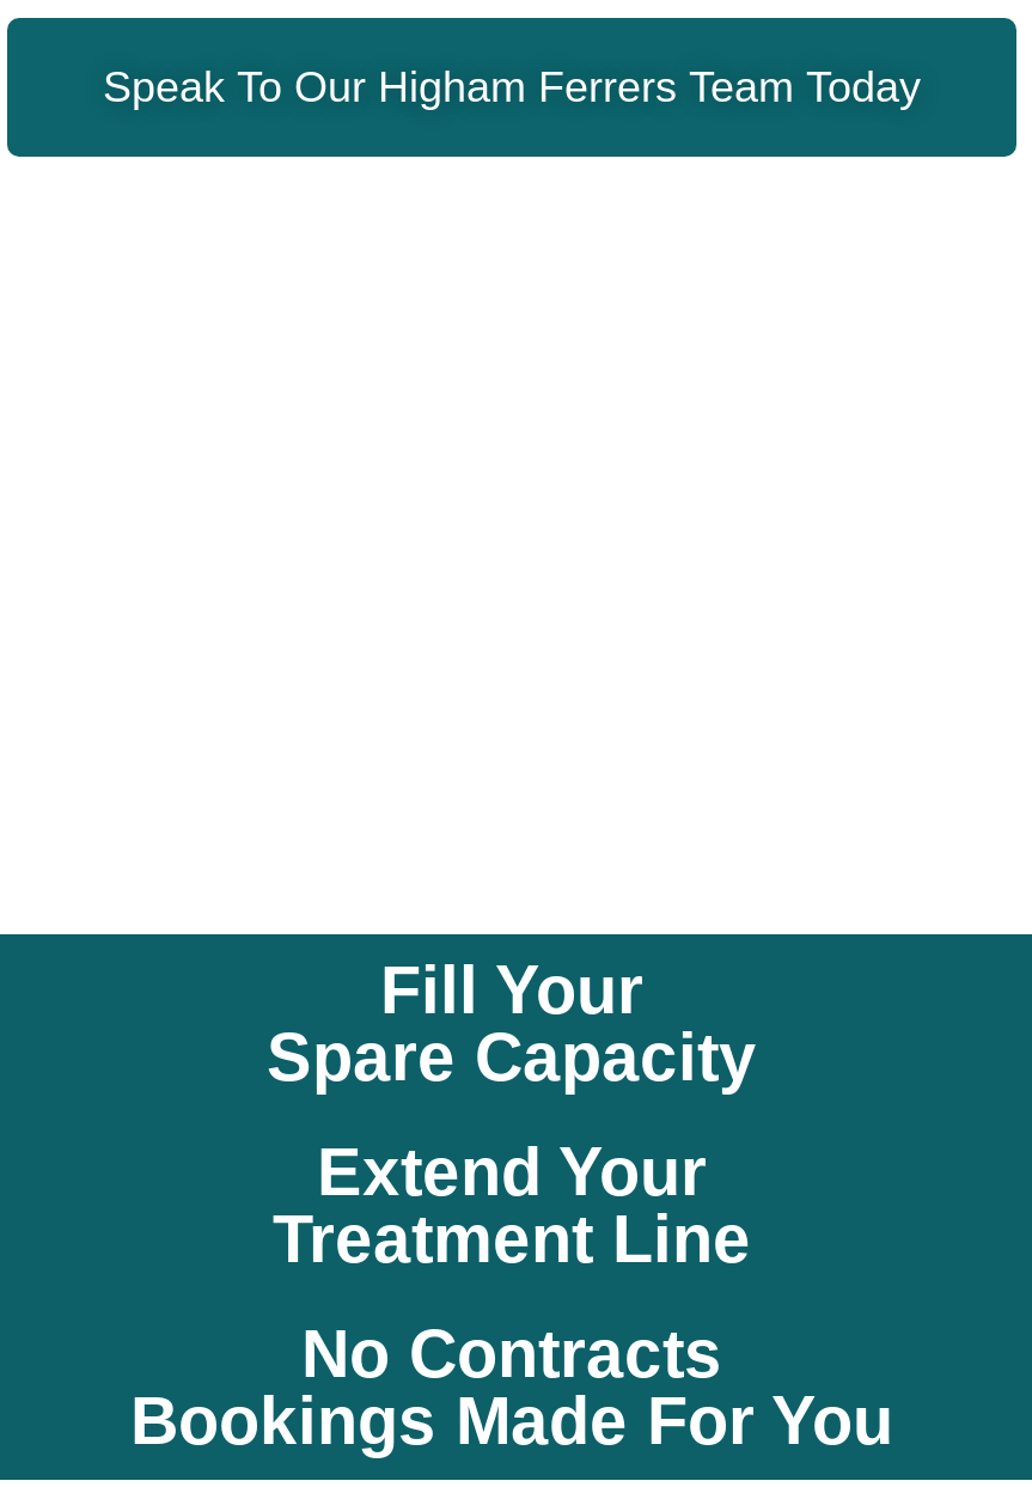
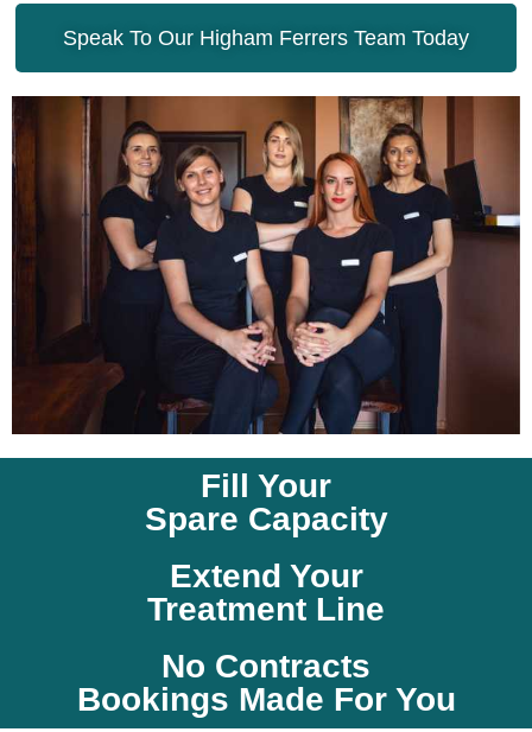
+ [image]
